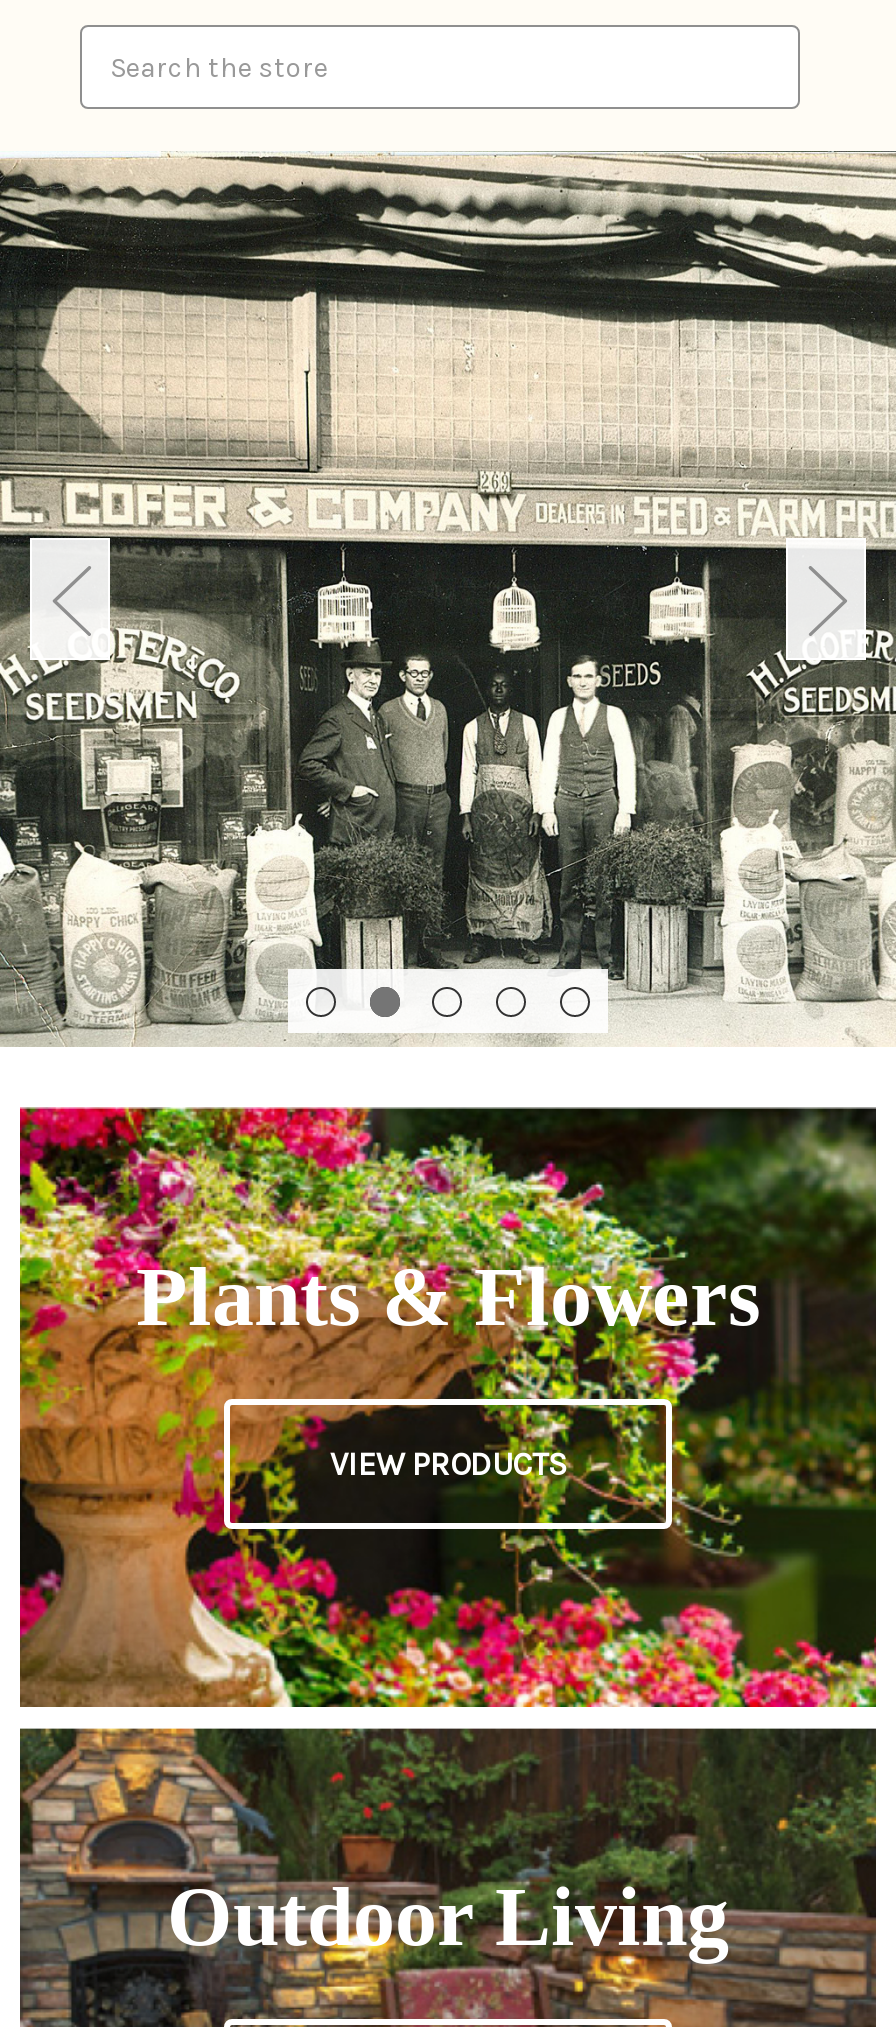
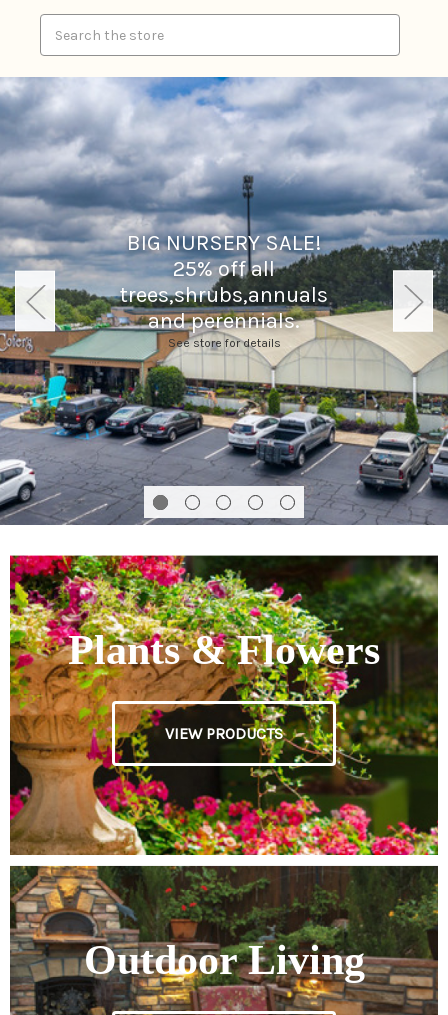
- [image]
+ [image]
